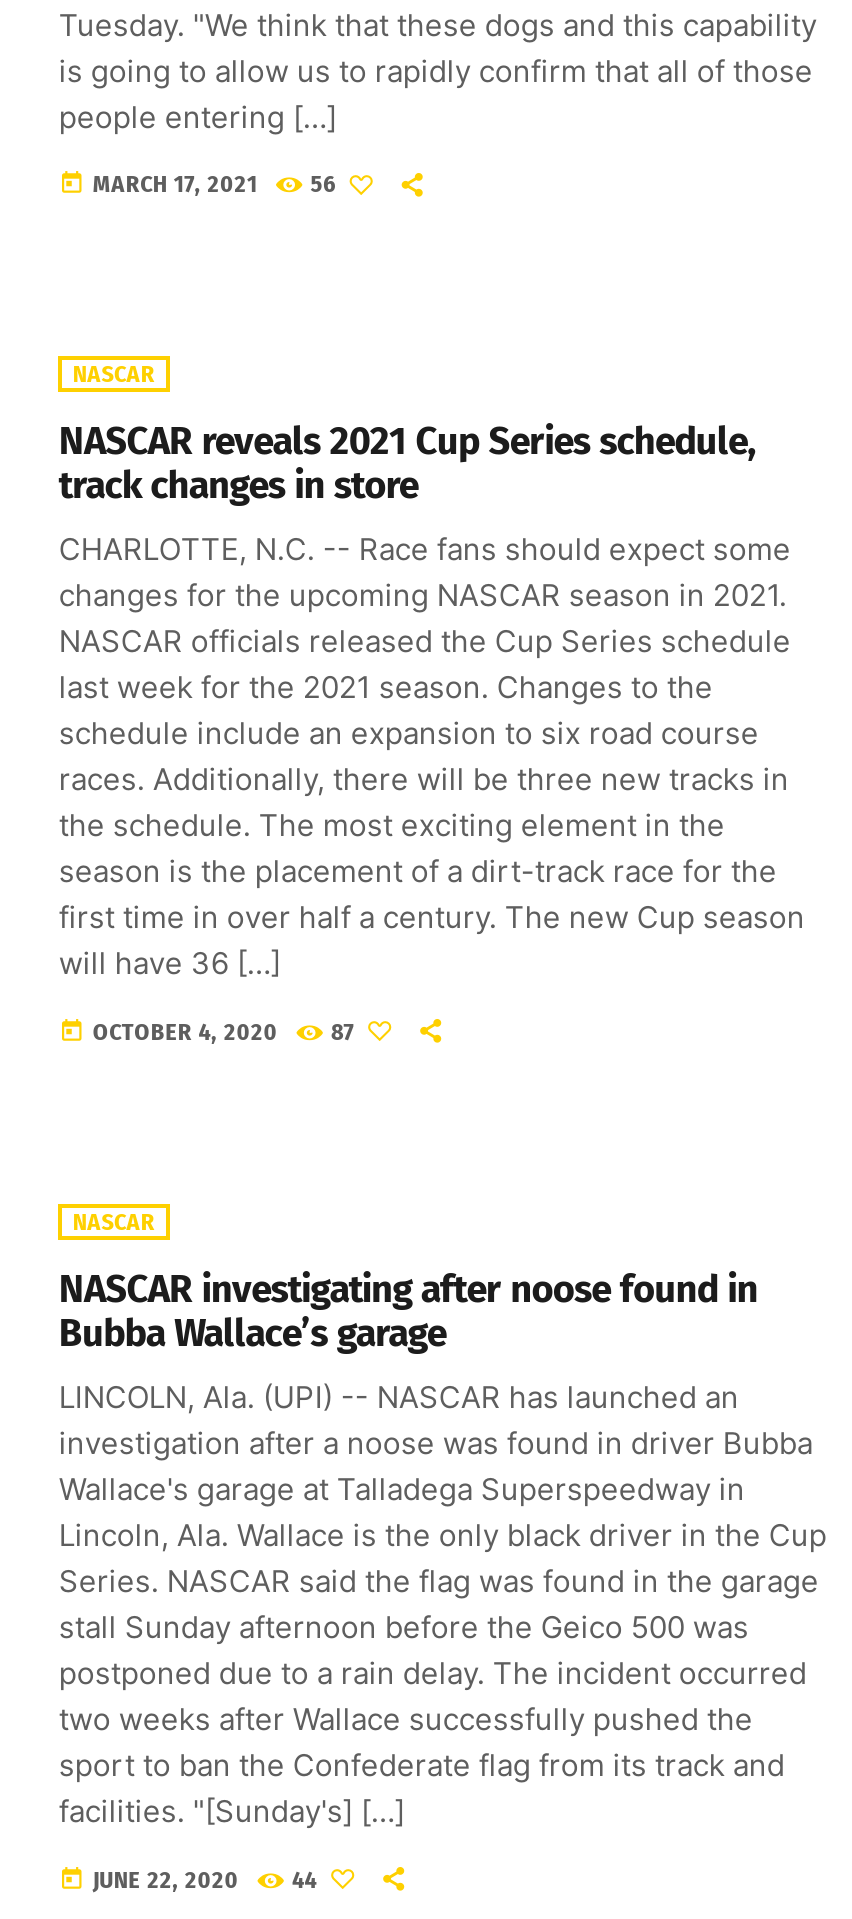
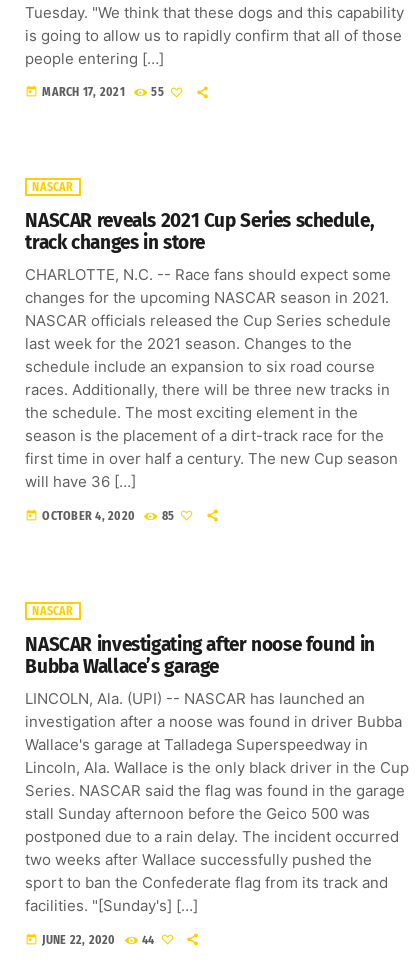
- 56
+ 55

- 87
+ 85
